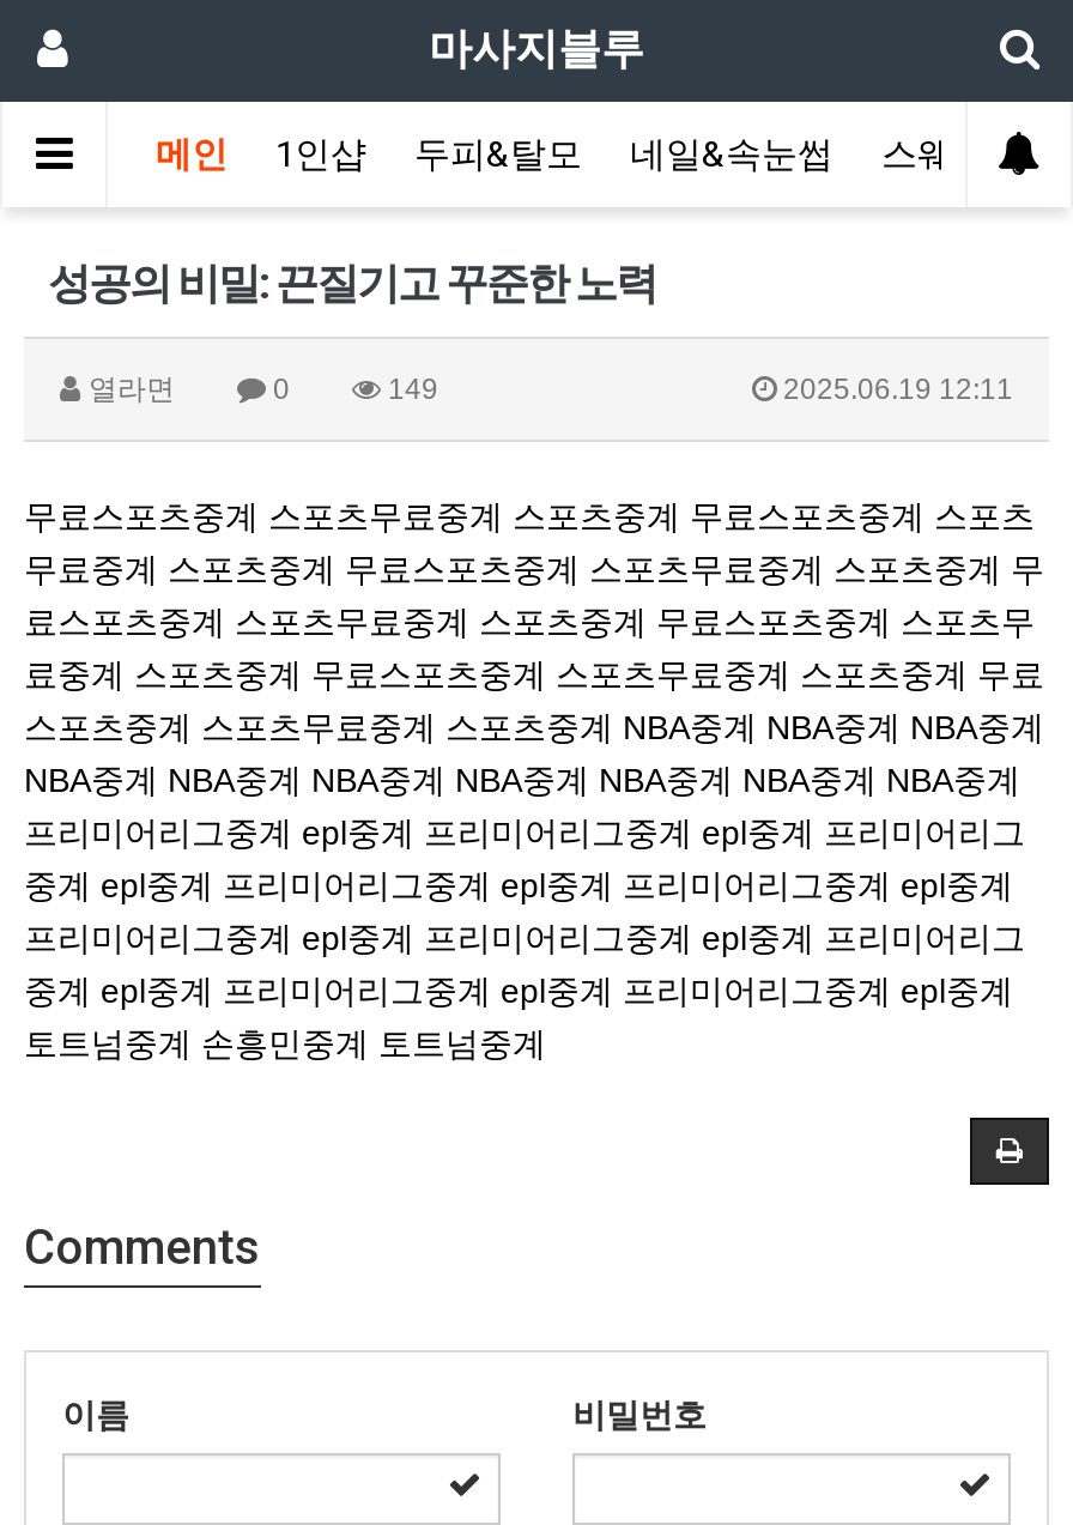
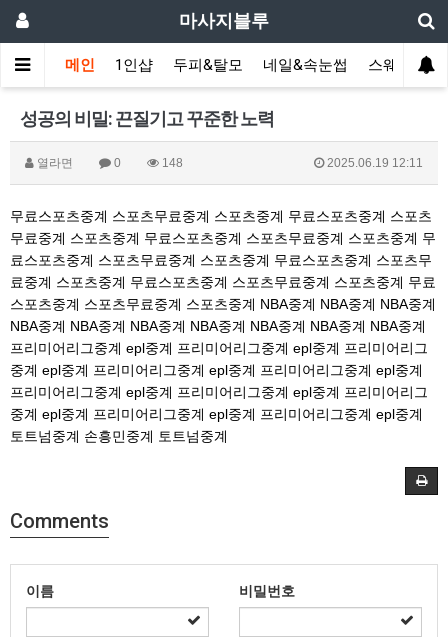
- 149
+ 148
